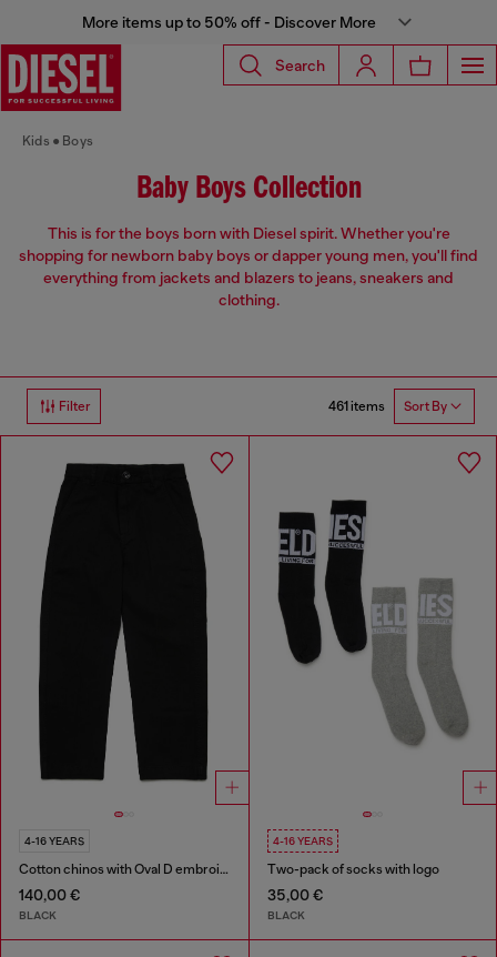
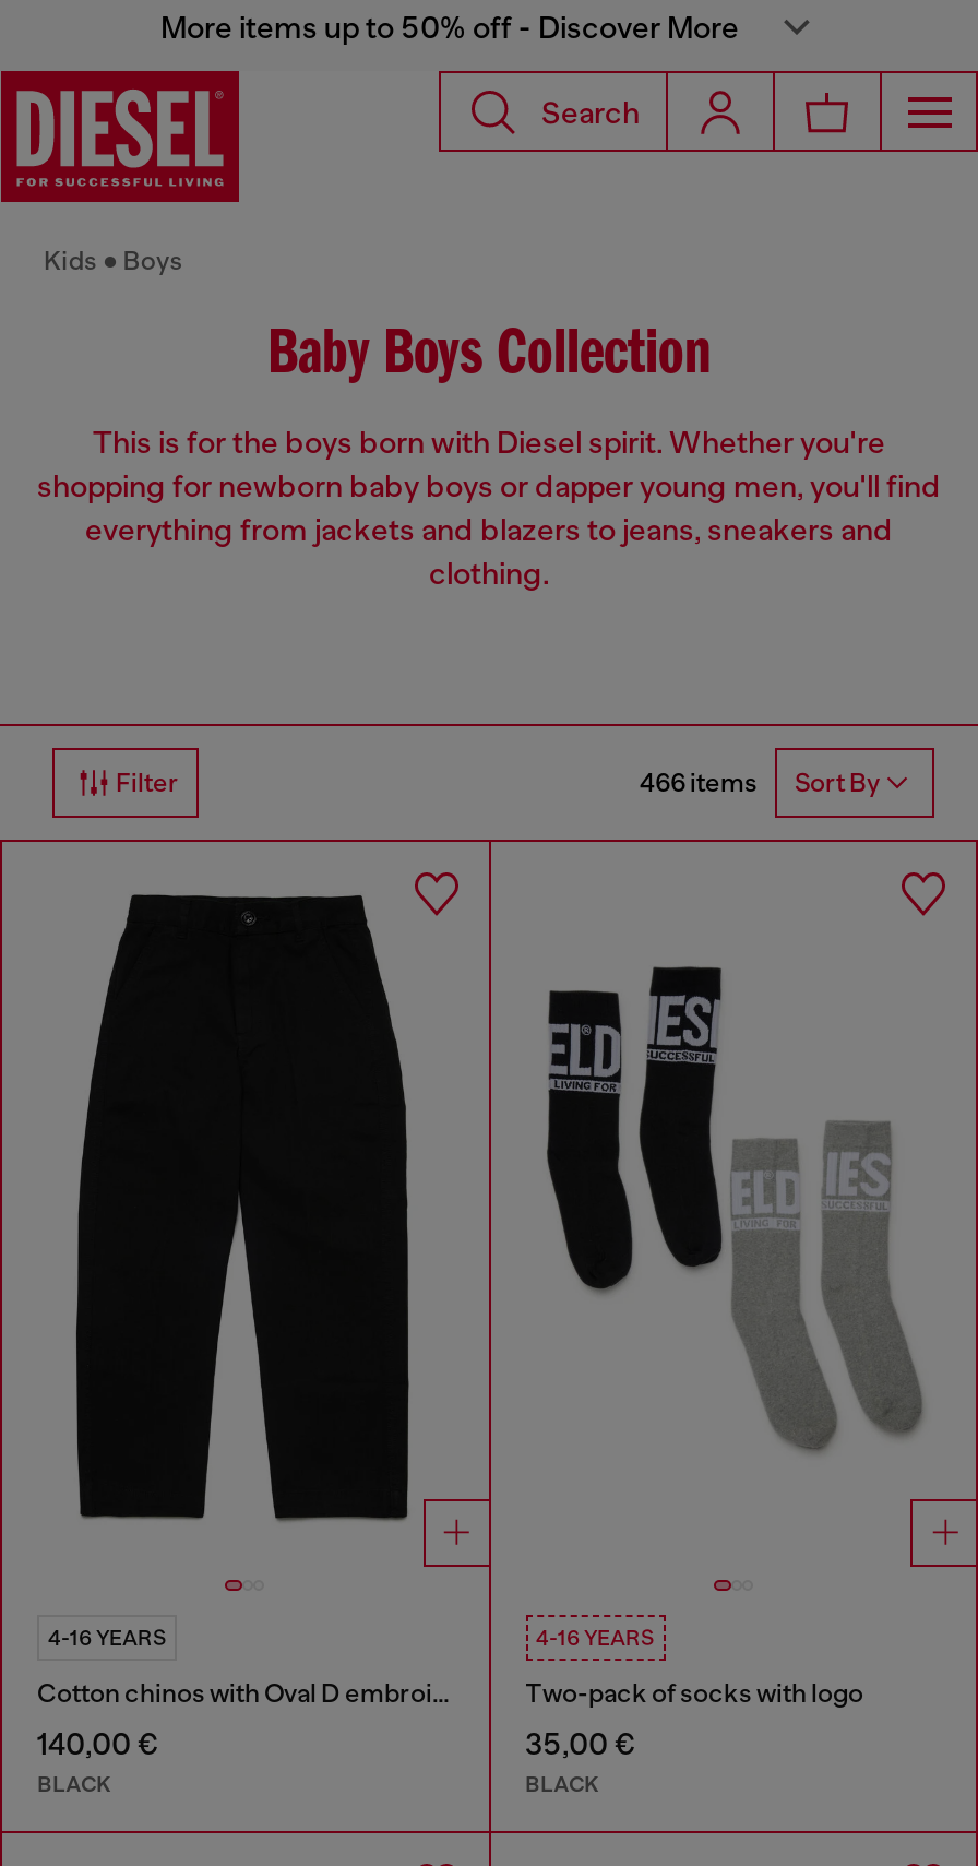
- 461 items Sort By
+ 466 items Sort By
